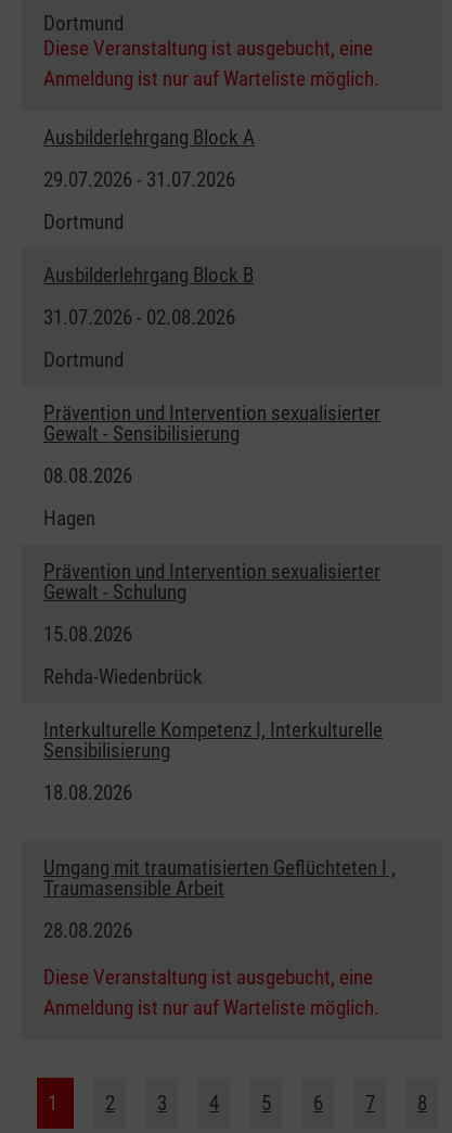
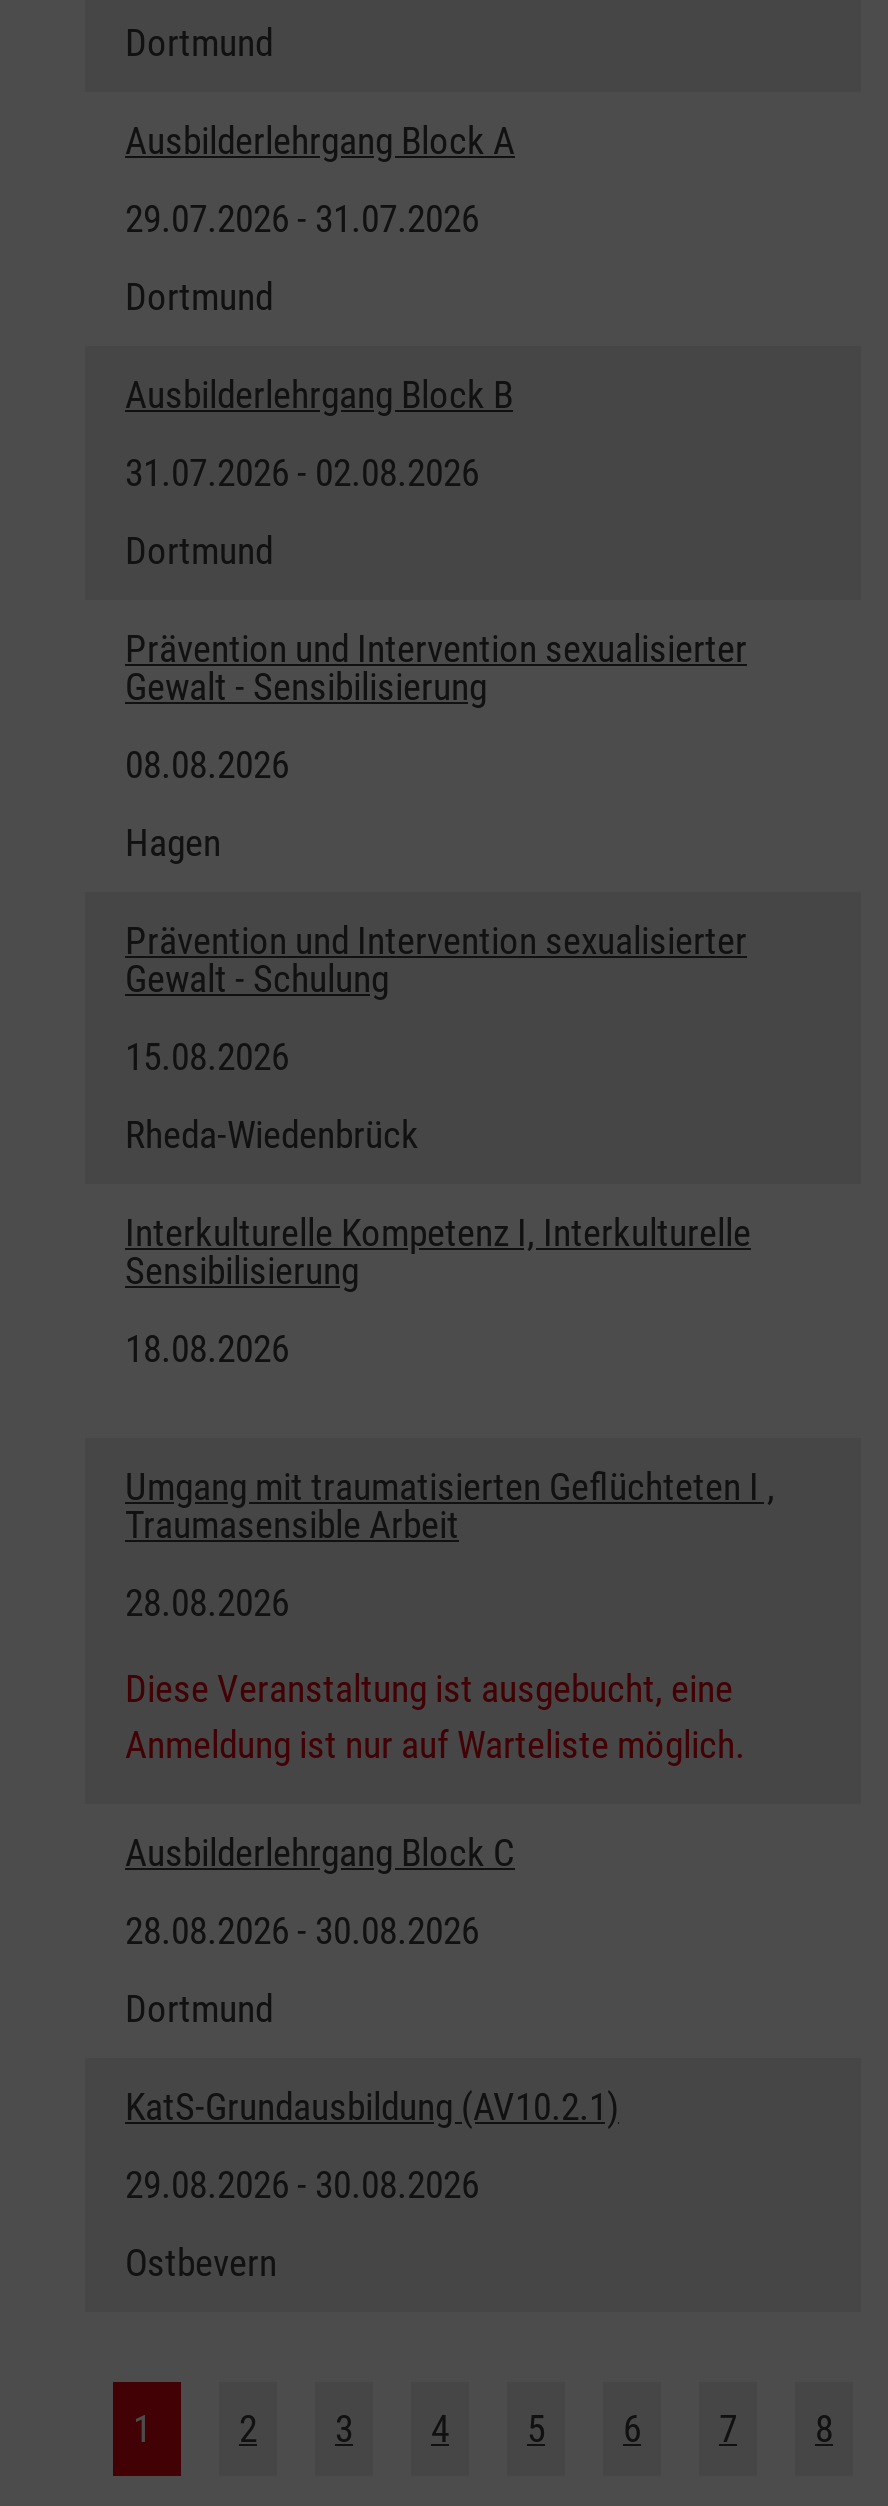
- Diese Veranstaltung ist ausgebucht, eine
- Anmeldung ist nur auf Warteliste möglich.

moved up: Ausbilderlehrgang Block A | 29.07.2026 - 31.07.2026 | Dortmund | ... | Gewalt - Schulung | 15.08.2026

- Rehda-Wiedenbrück
+ Rheda-Wiedenbrück

moved up: Interkulturelle Kompetenz I, Interkulturelle | Sensibilisierung | 18.08.2026 | Umgang mit traumatisierten Geflüchteten I , | Traumasensible Arbeit | 28.08.2026 | Diese Veranstaltung ist ausgebucht, eine | Anmeldung ist nur auf Warteliste möglich.

+ Ausbilderlehrgang Block C
+ 28.08.2026 - 30.08.2026
+ Dortmund
+ KatS-Grundausbildung (AV10.2.1)
+ 29.08.2026 - 30.08.2026
+ Ostbevern
